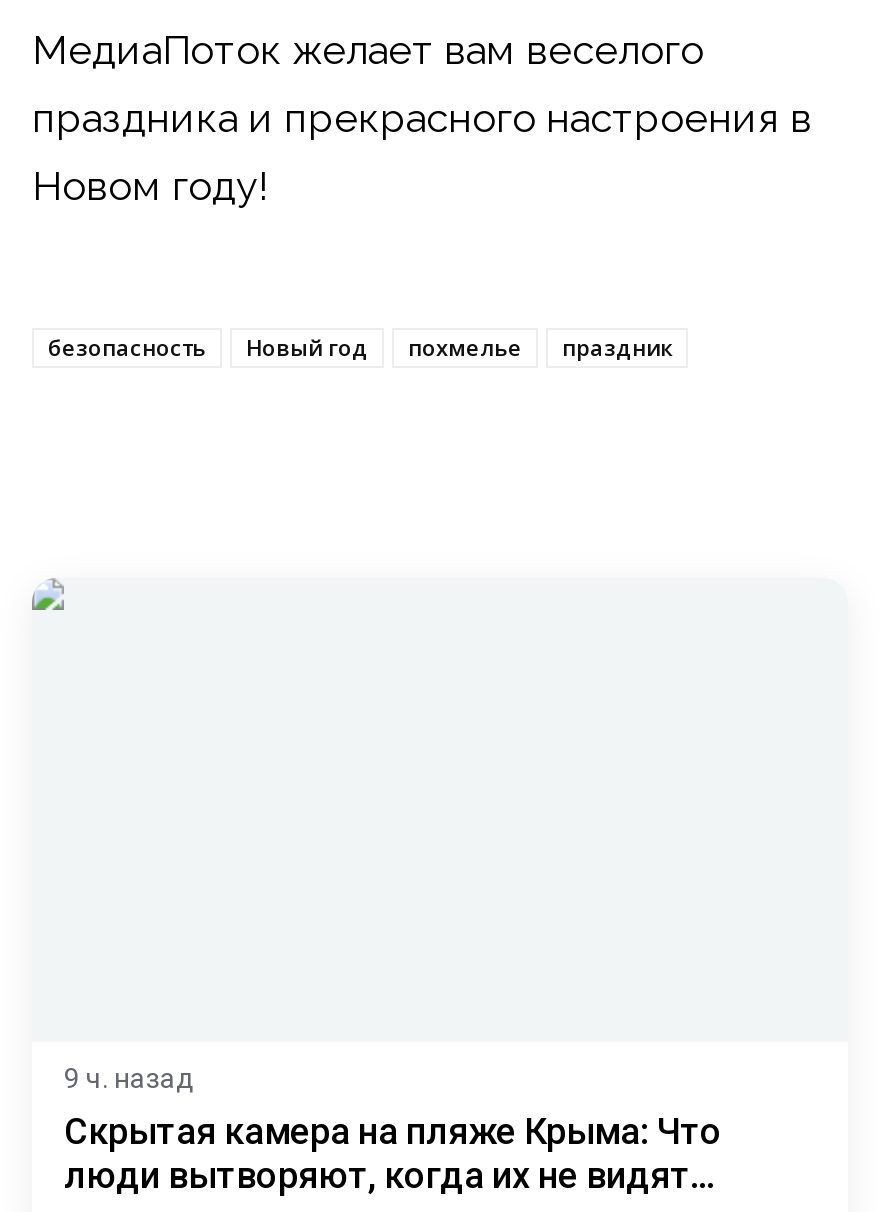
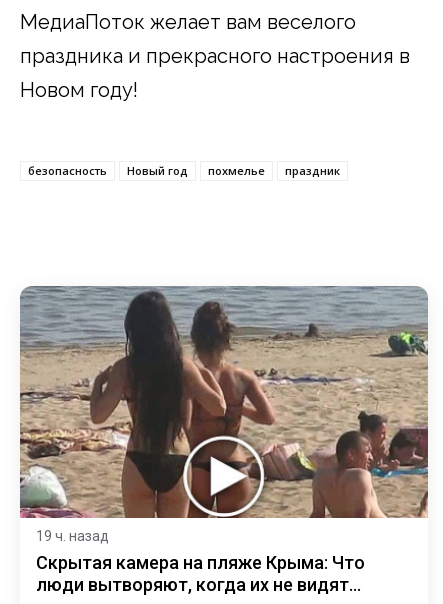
+ [image]

- 9 ч. назад
+ 19 ч. назад
